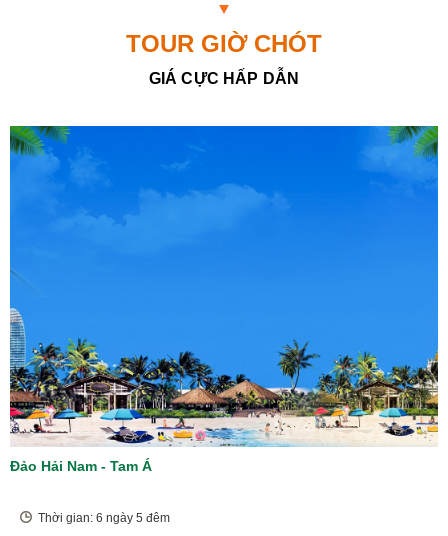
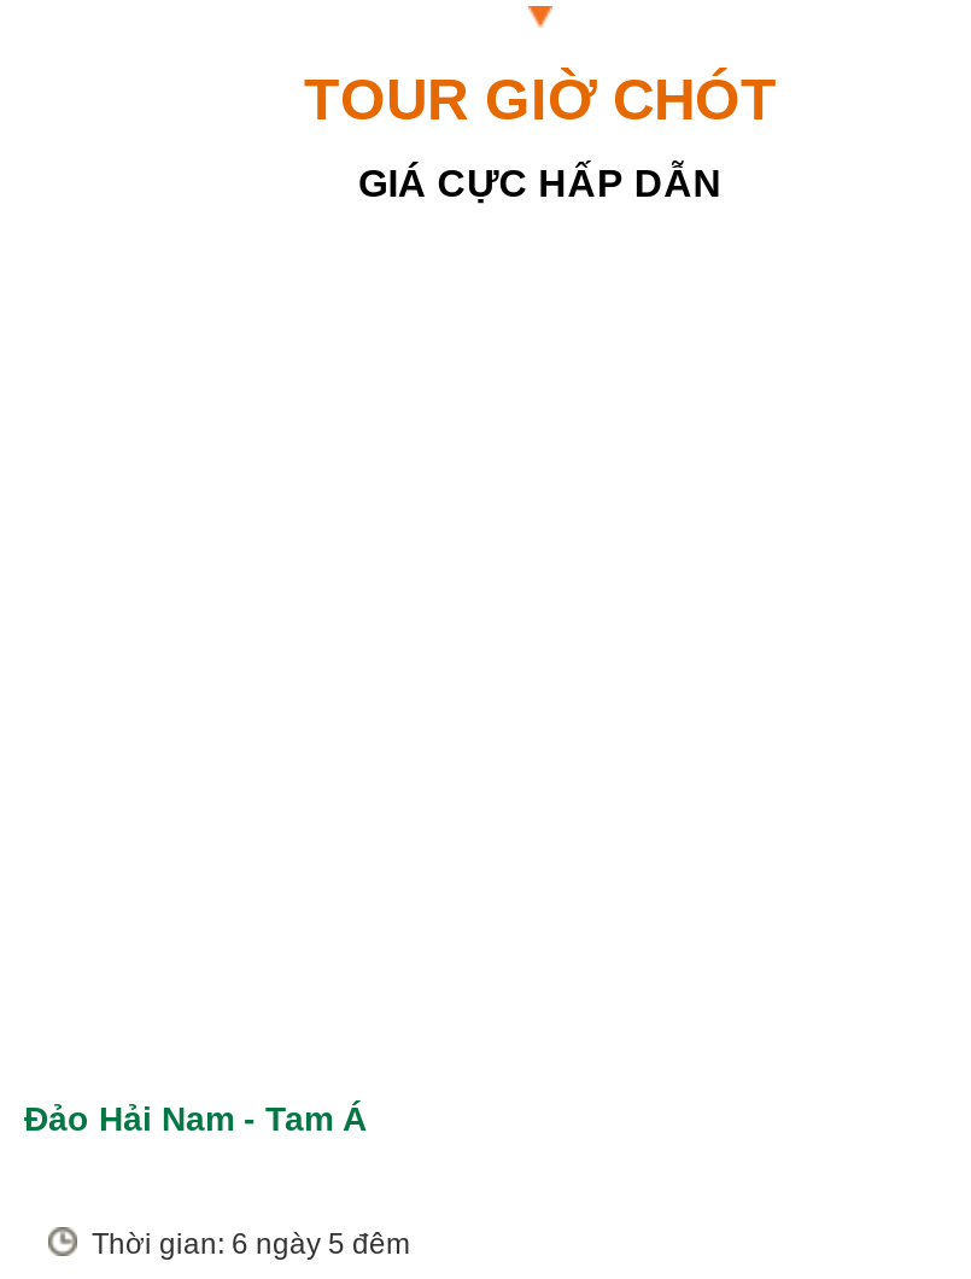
- [image]
